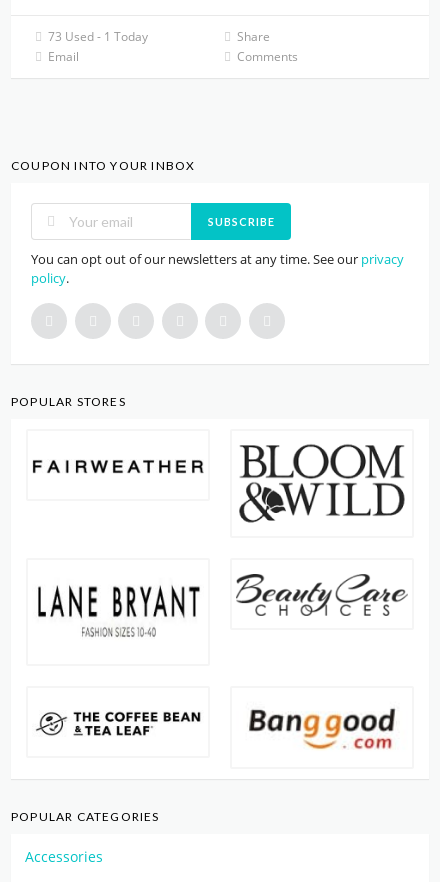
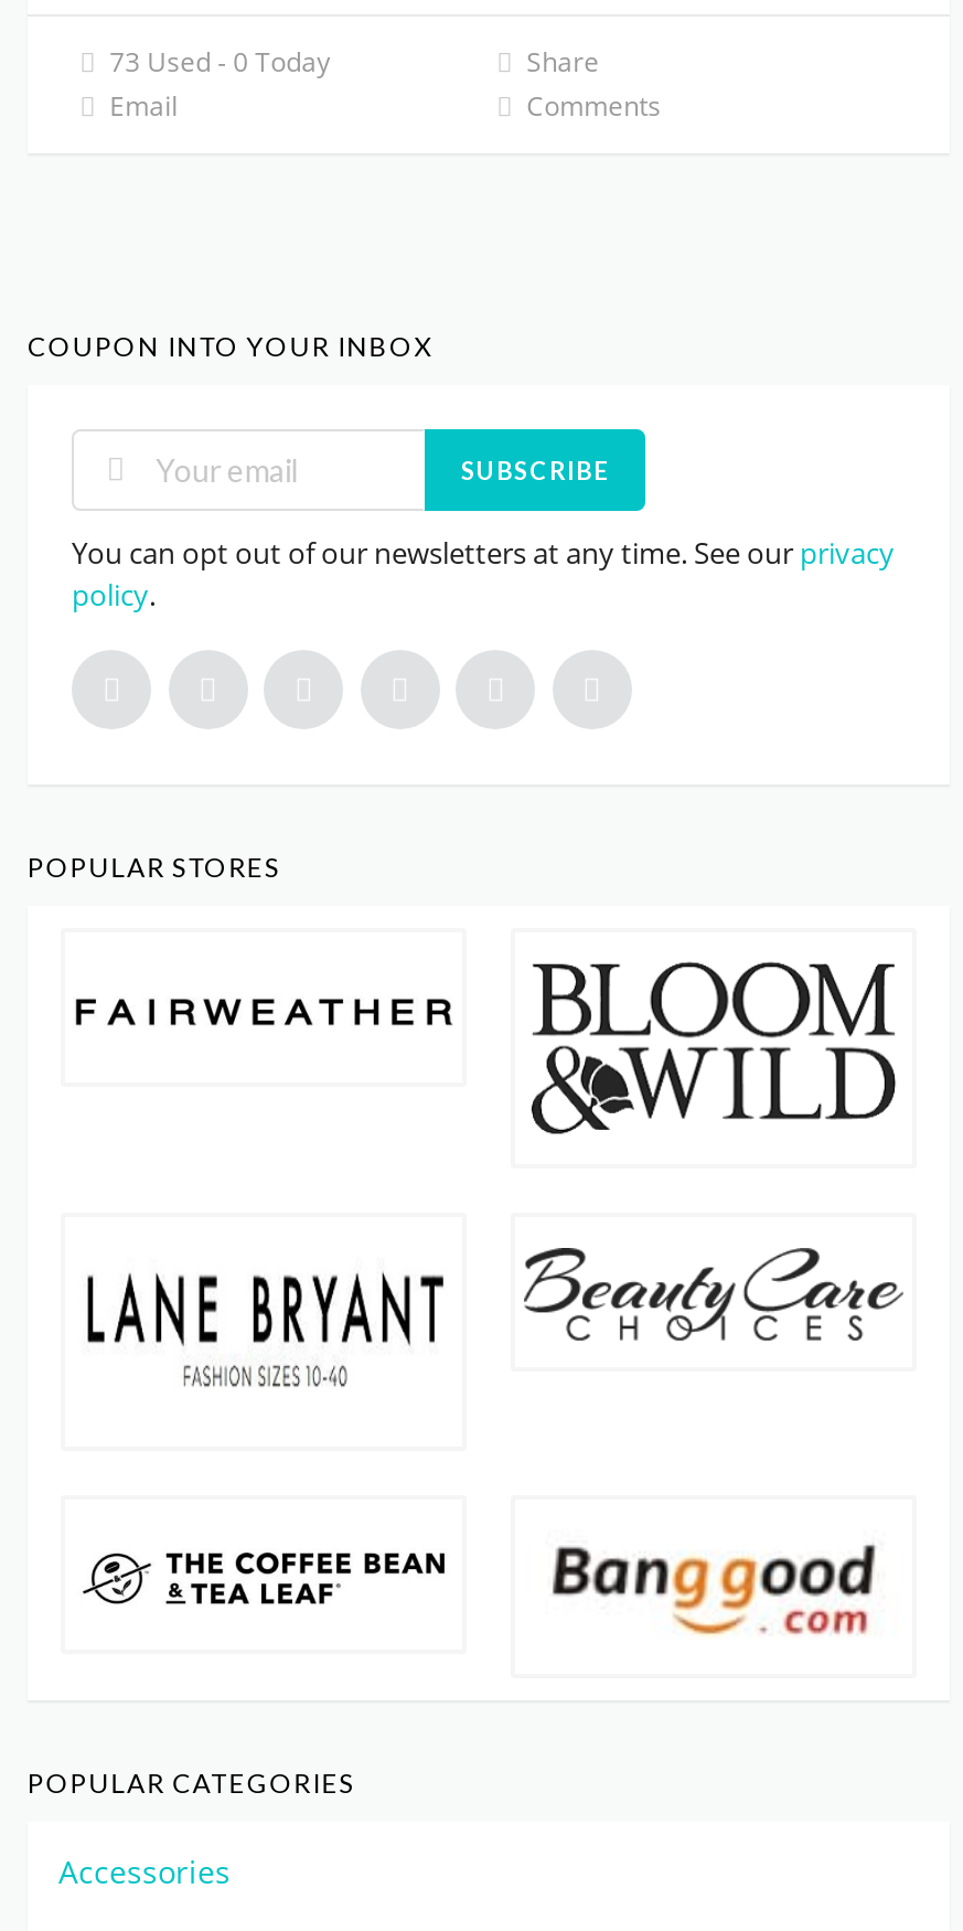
- 73 Used - 1 Today
+ 73 Used - 0 Today
